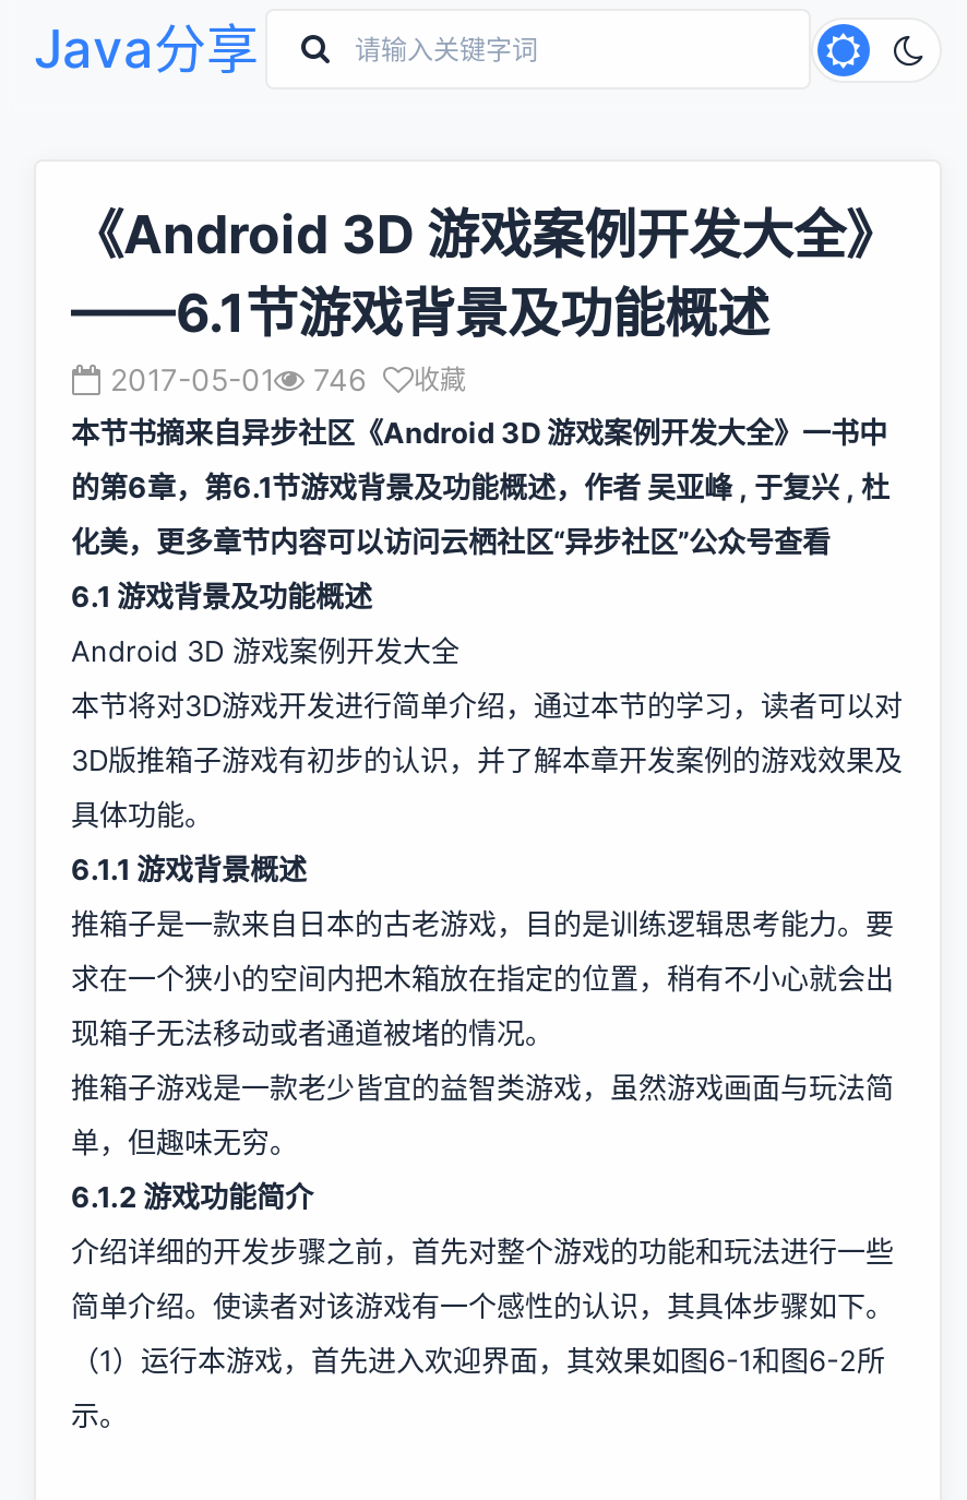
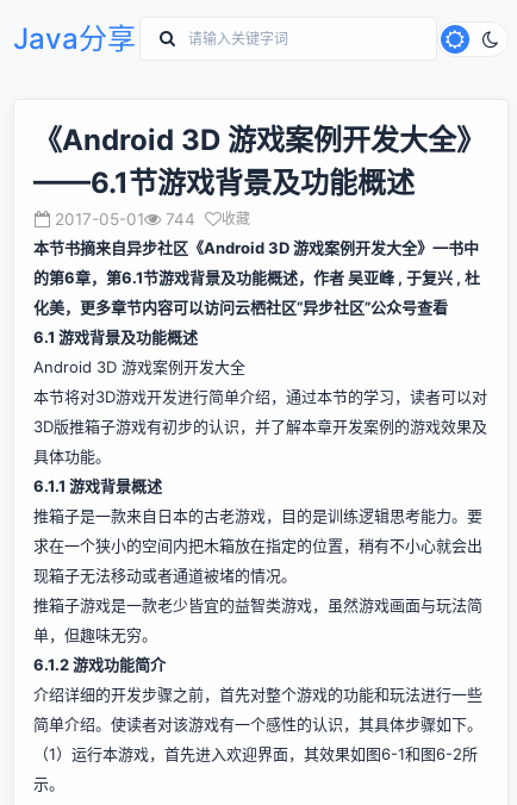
- 2017-05-01 746 收藏
+ 2017-05-01 744 收藏
